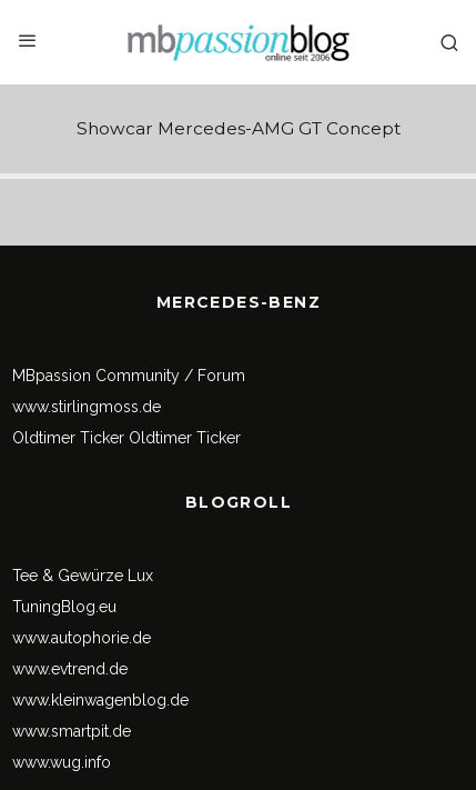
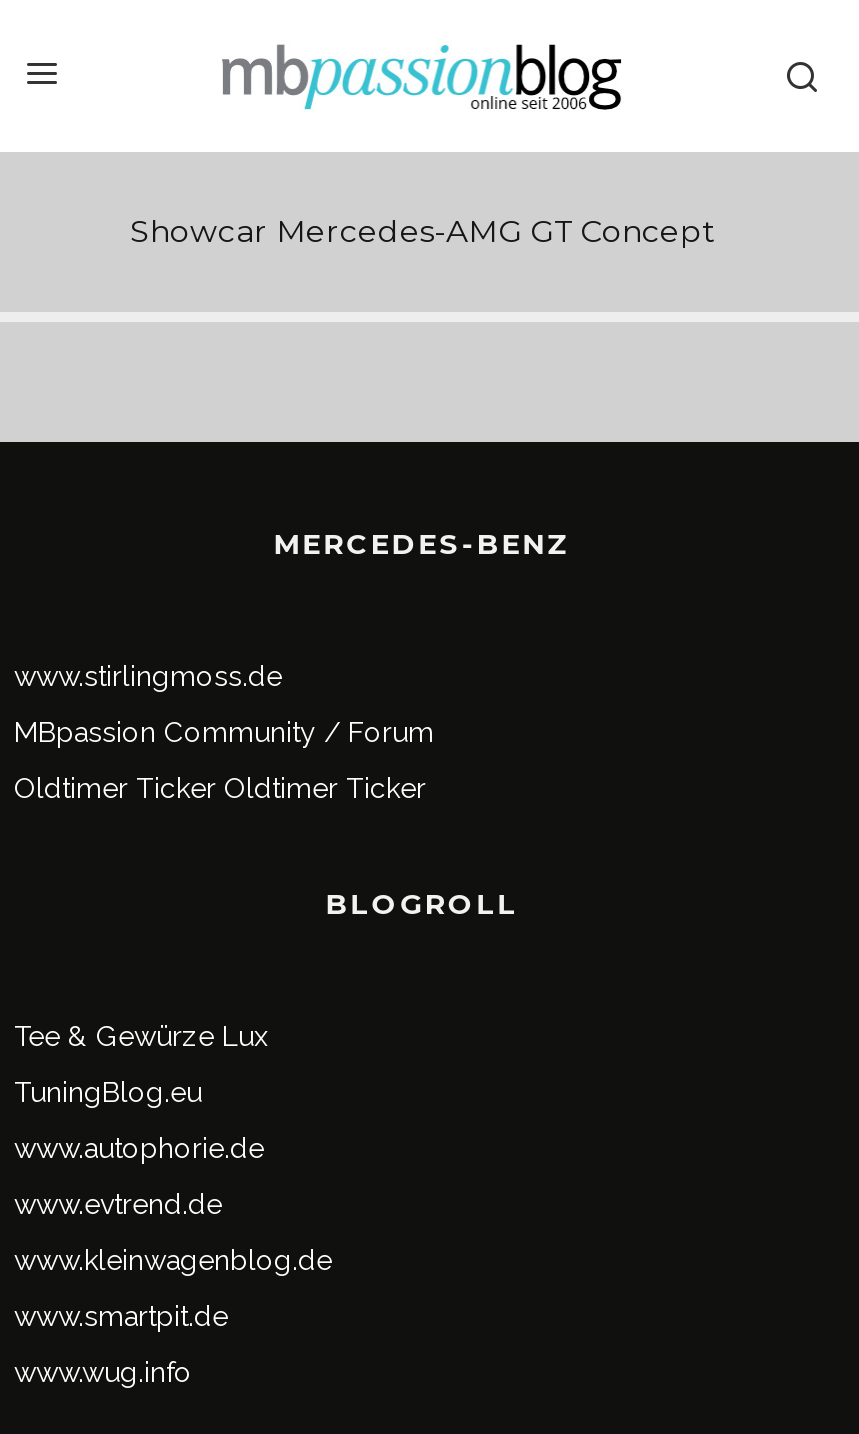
moved down: MBpassion Community / Forum

moved up: www.stirlingmoss.de
